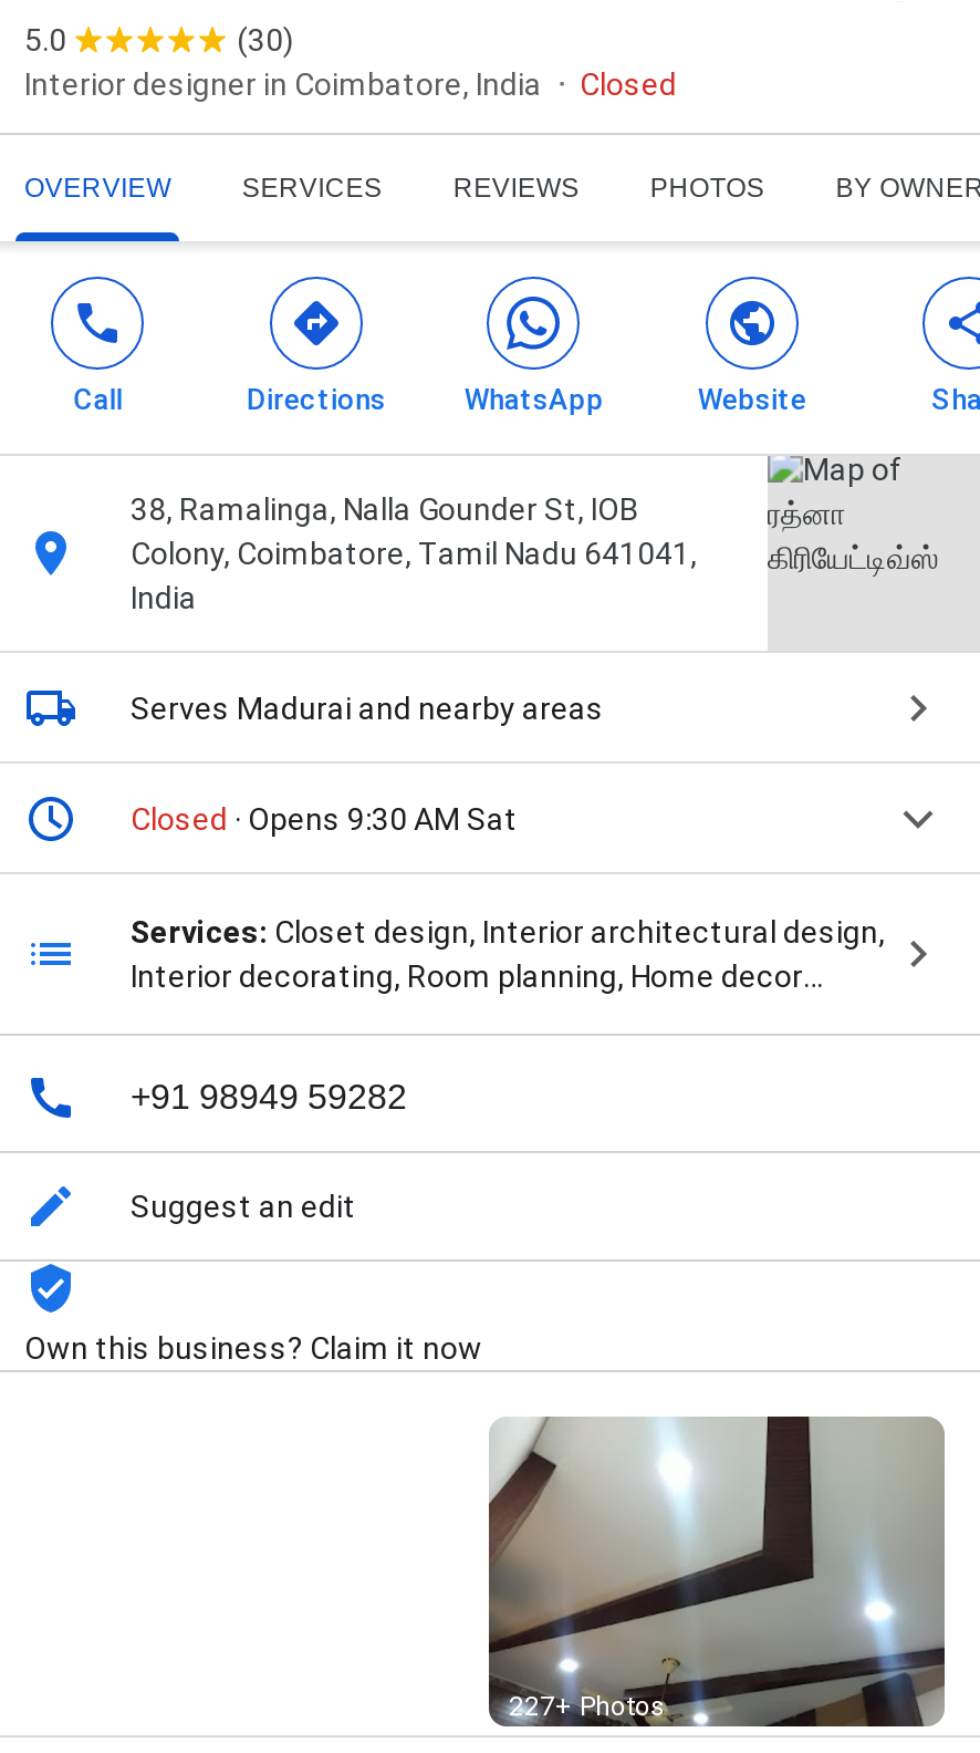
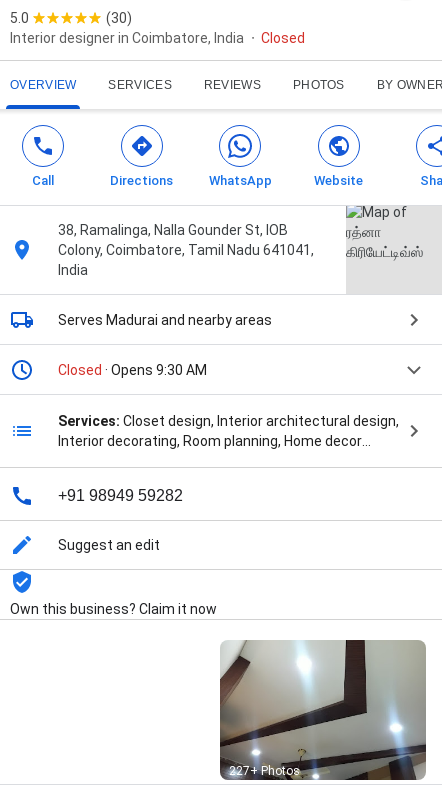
- Closed · Opens 9:30 AM Sat
+ Closed · Opens 9:30 AM
